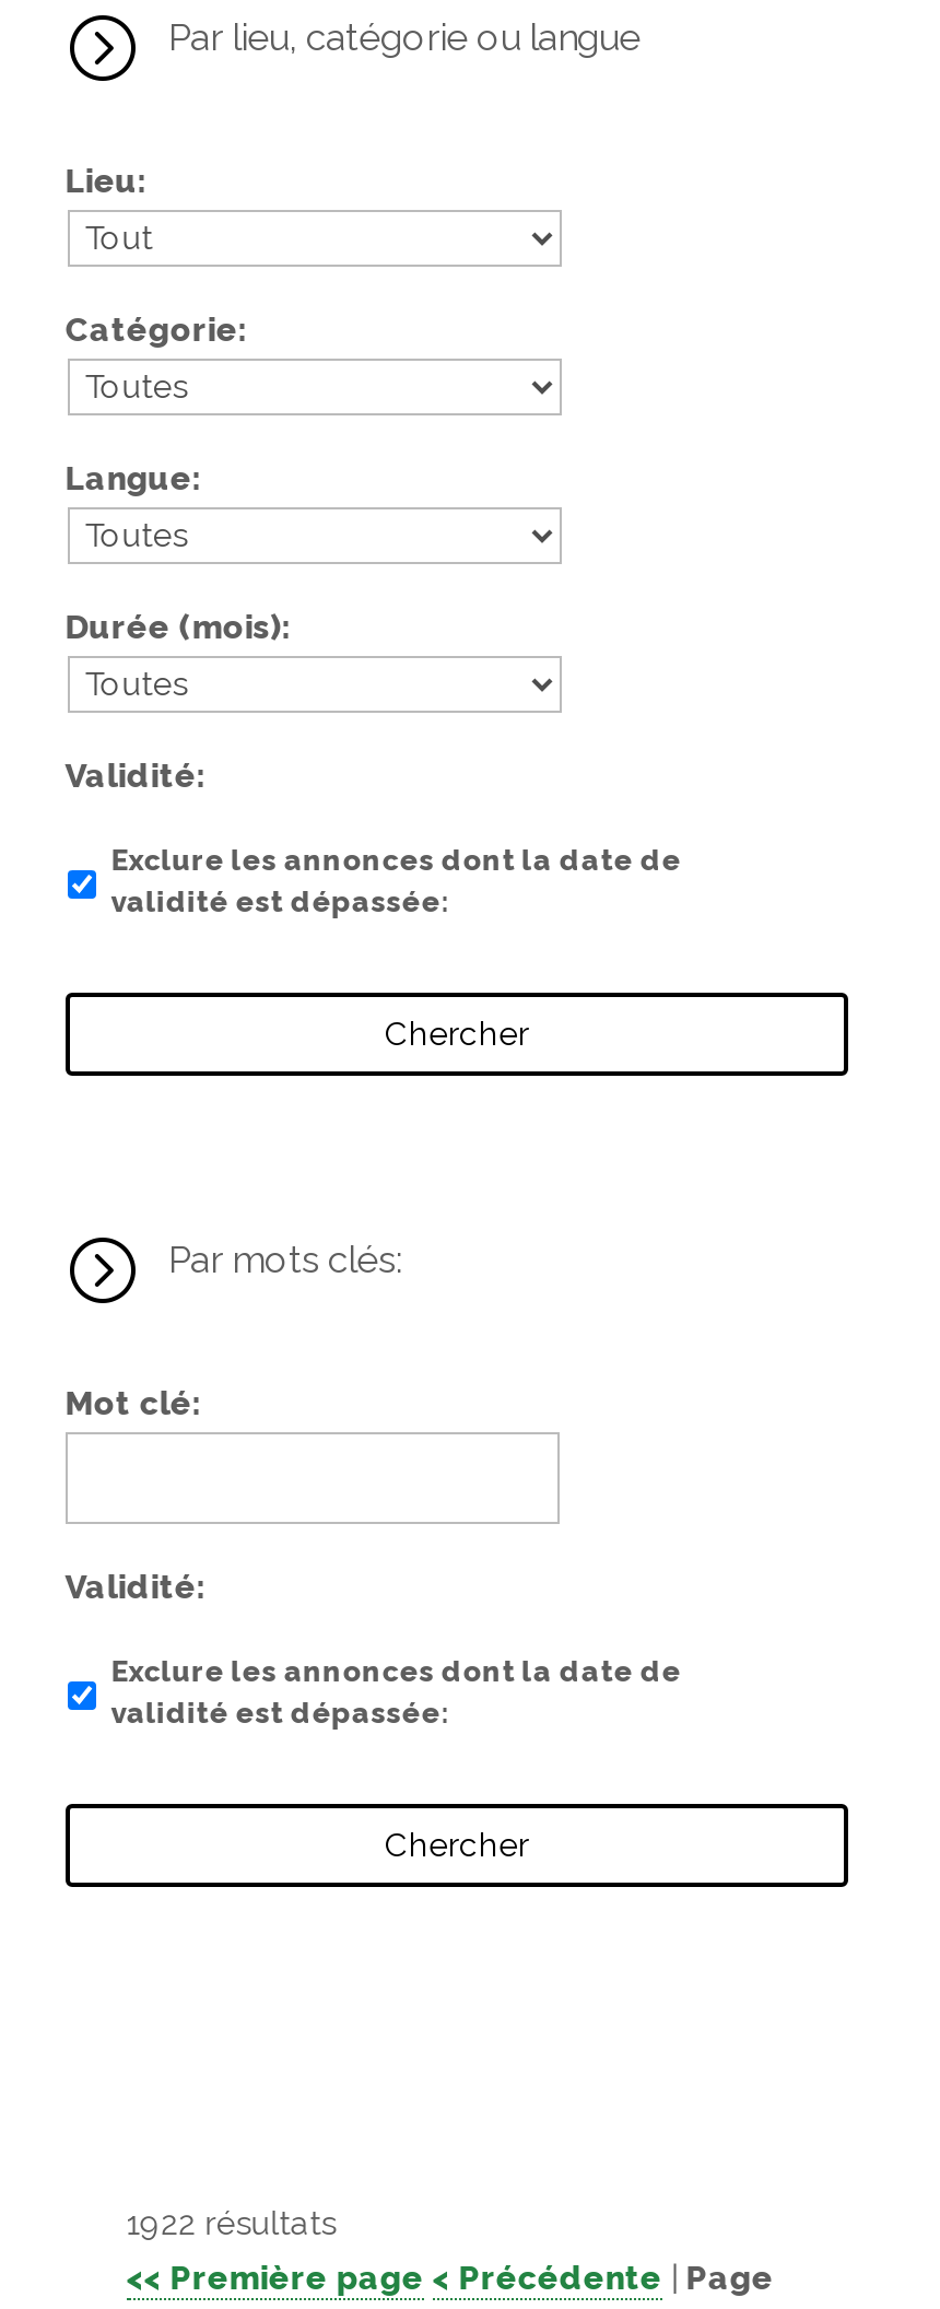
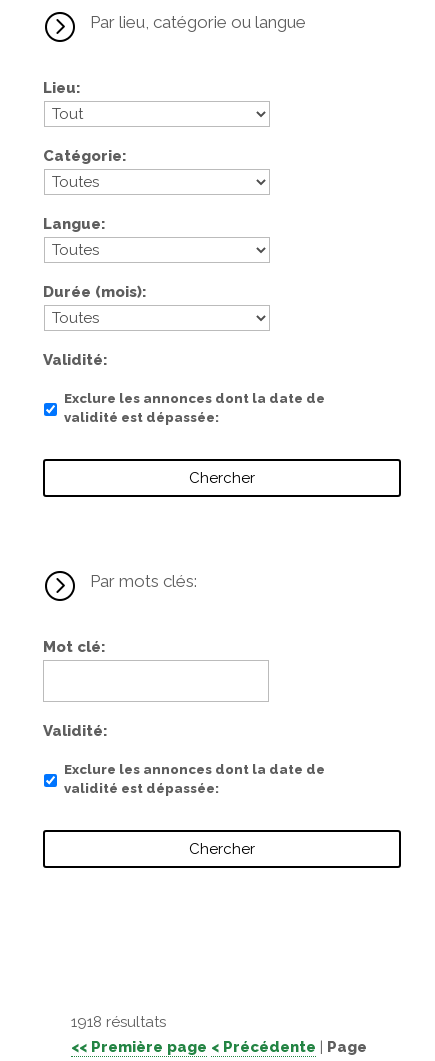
- 1922 résultats
+ 1918 résultats
